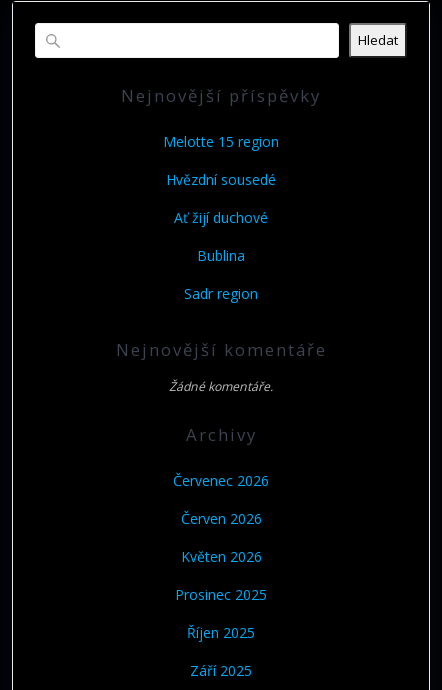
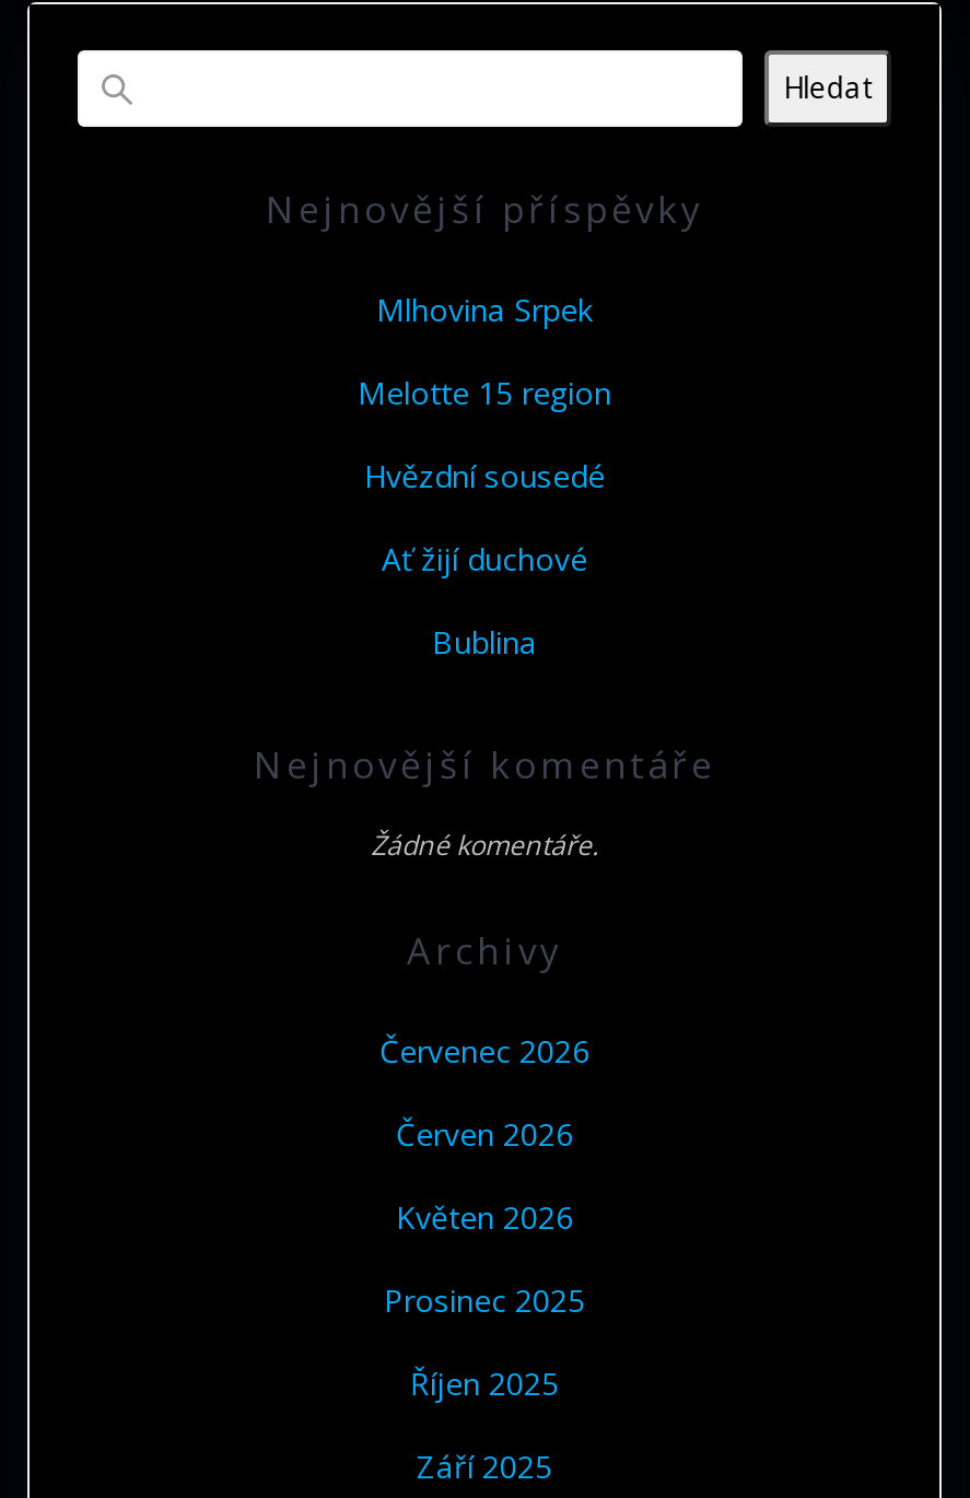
+ Mlhovina Srpek

moved down: Melotte 15 region | Hvězdní sousedé | Ať žijí duchové | Bublina

- Sadr region
